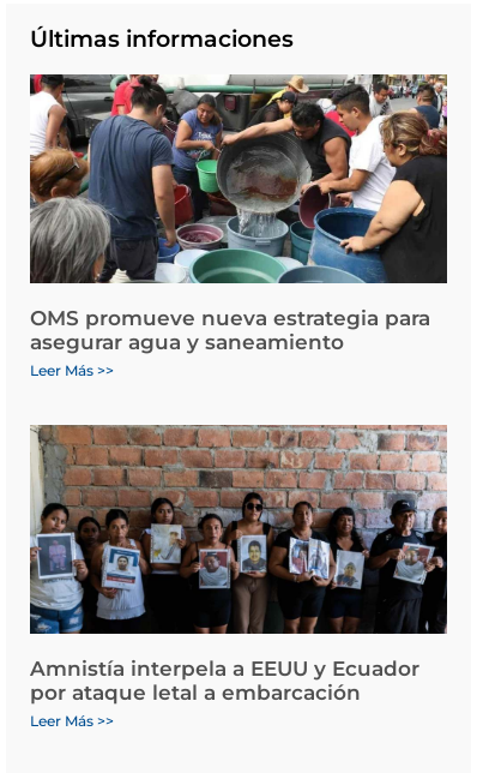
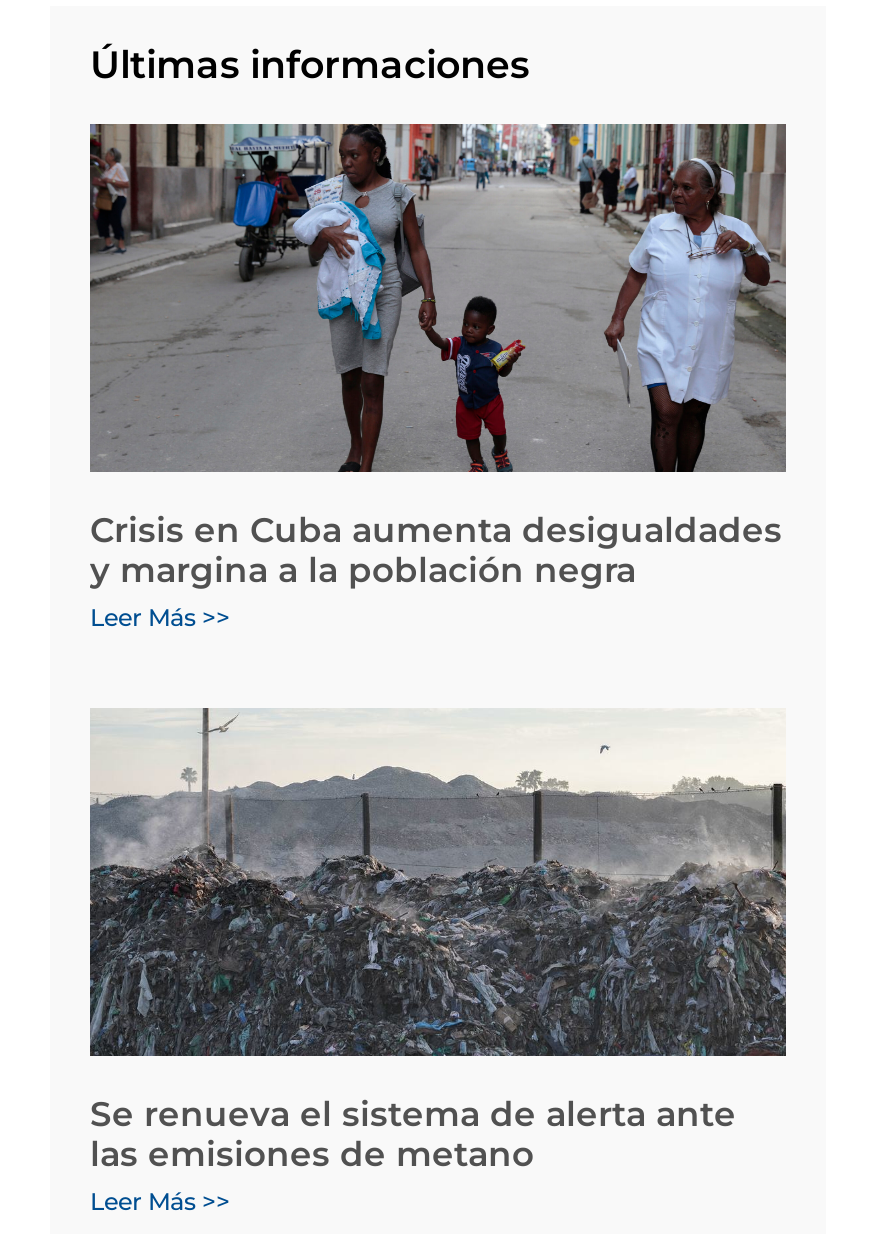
- [image]
- OMS promueve nueva estrategia para
- asegurar agua y saneamiento
+ [image]
+ Crisis en Cuba aumenta desigualdades
+ y margina a la población negra

- [image]
- Amnistía interpela a EEUU y Ecuador
- por ataque letal a embarcación
+ [image]
+ Se renueva el sistema de alerta ante
+ las emisiones de metano
